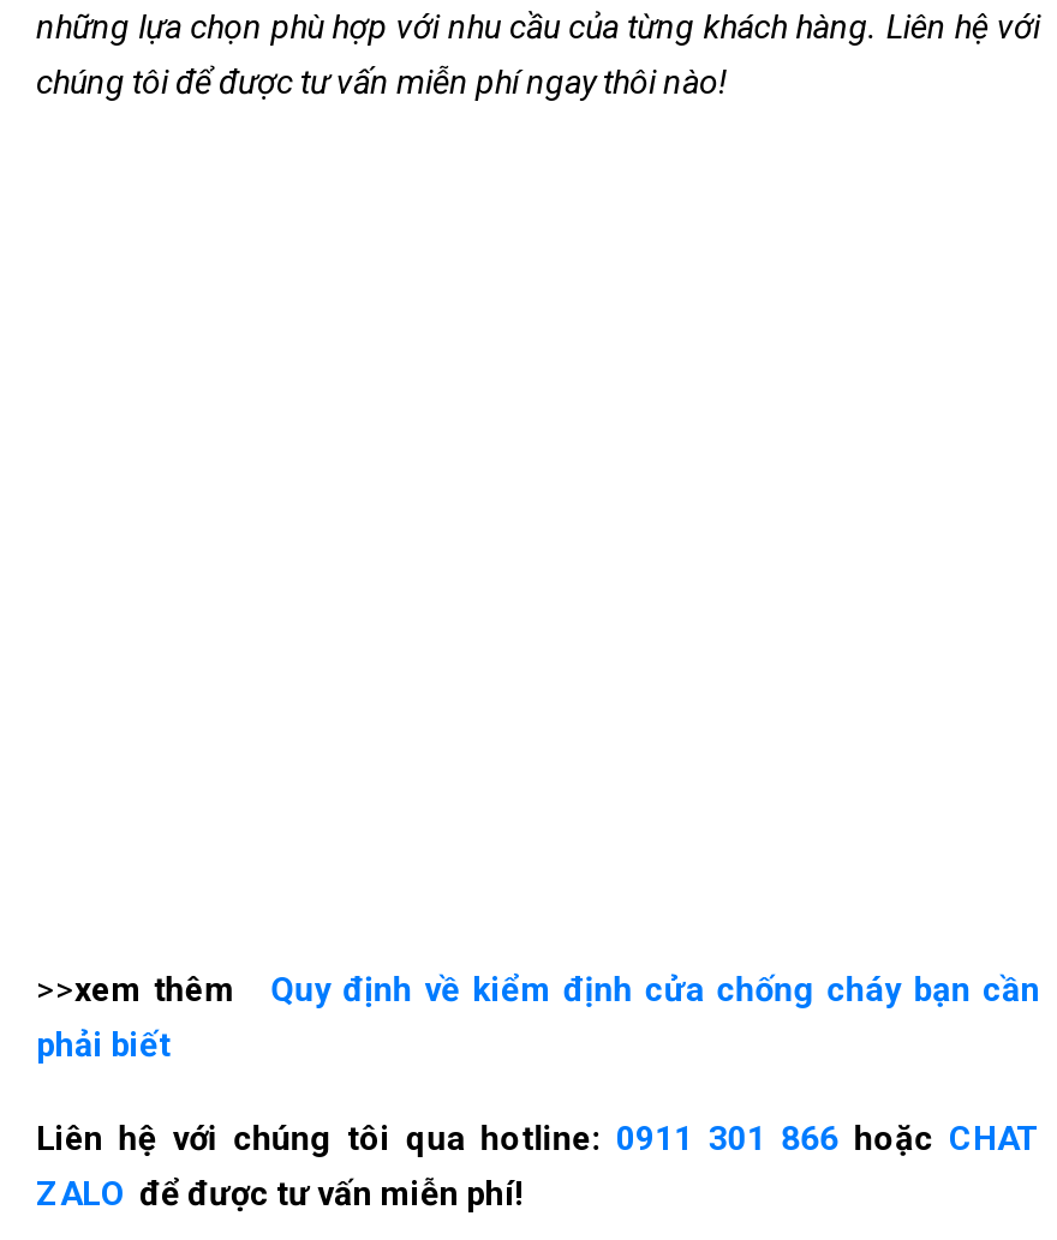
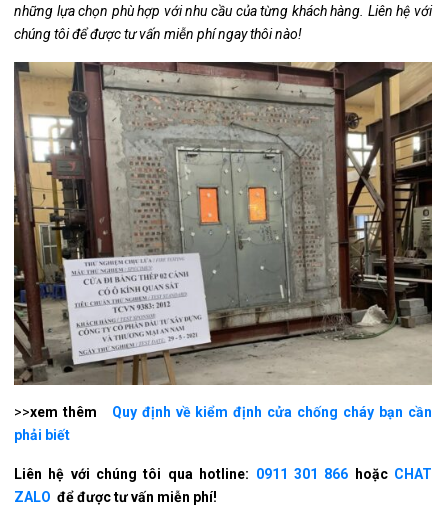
+ [image]
